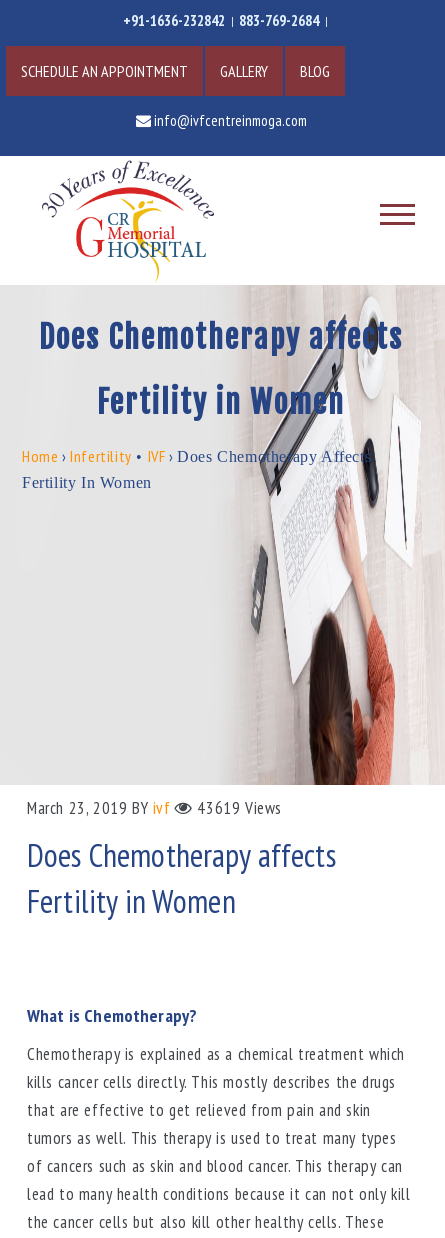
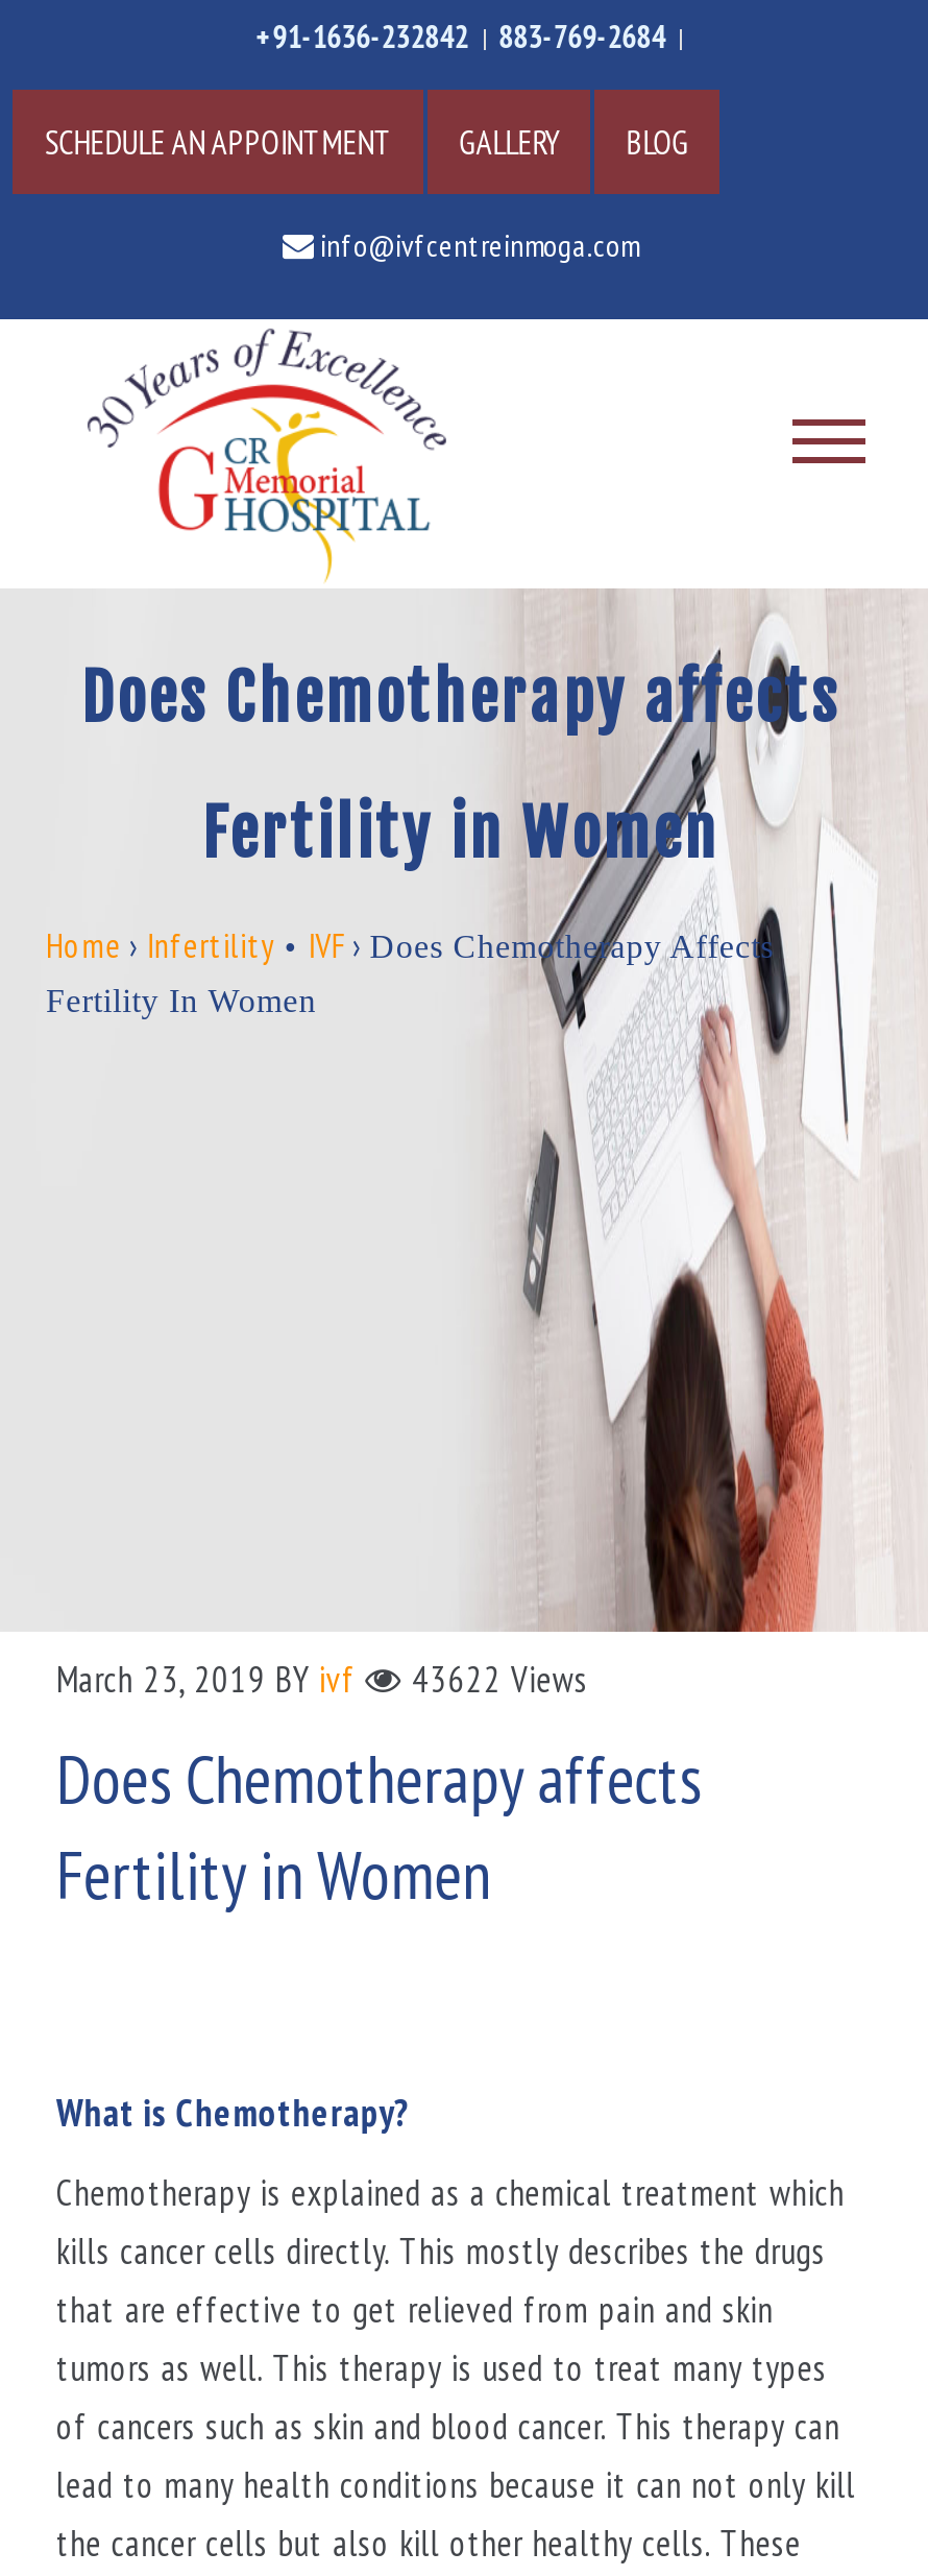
- March 23, 2019 BY ivf 43619 Views
+ March 23, 2019 BY ivf 43622 Views
